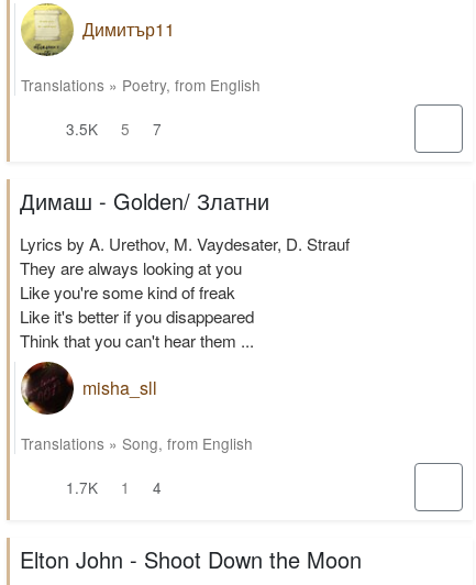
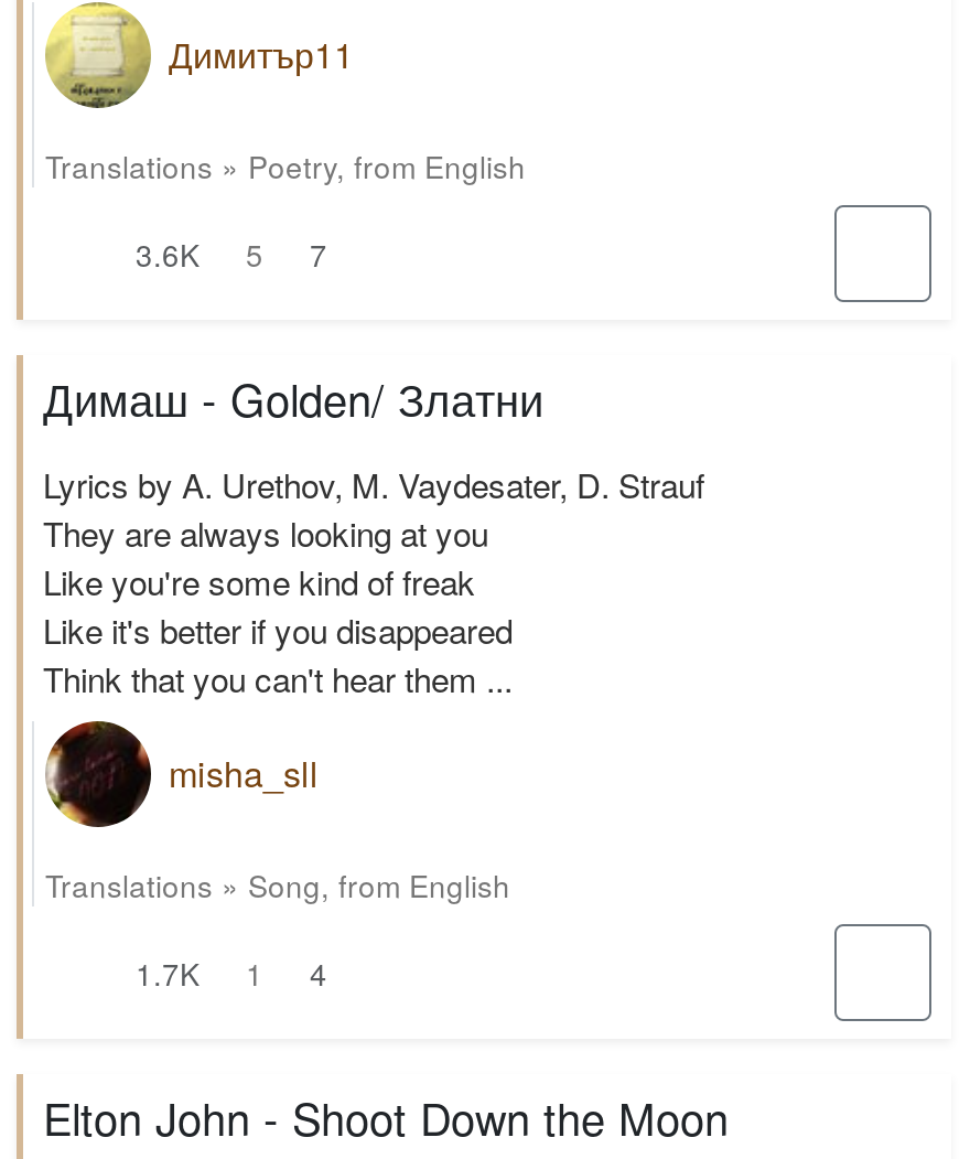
- 3.5K 5 7
+ 3.6K 5 7
